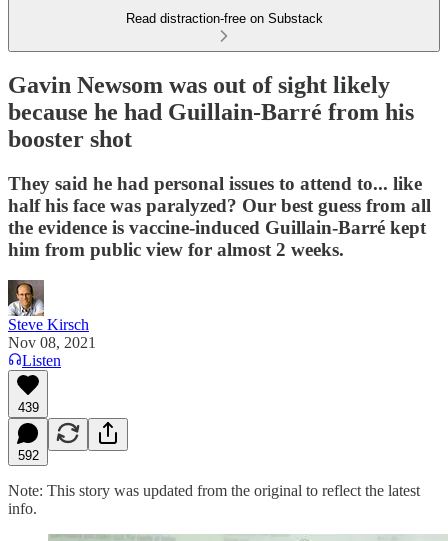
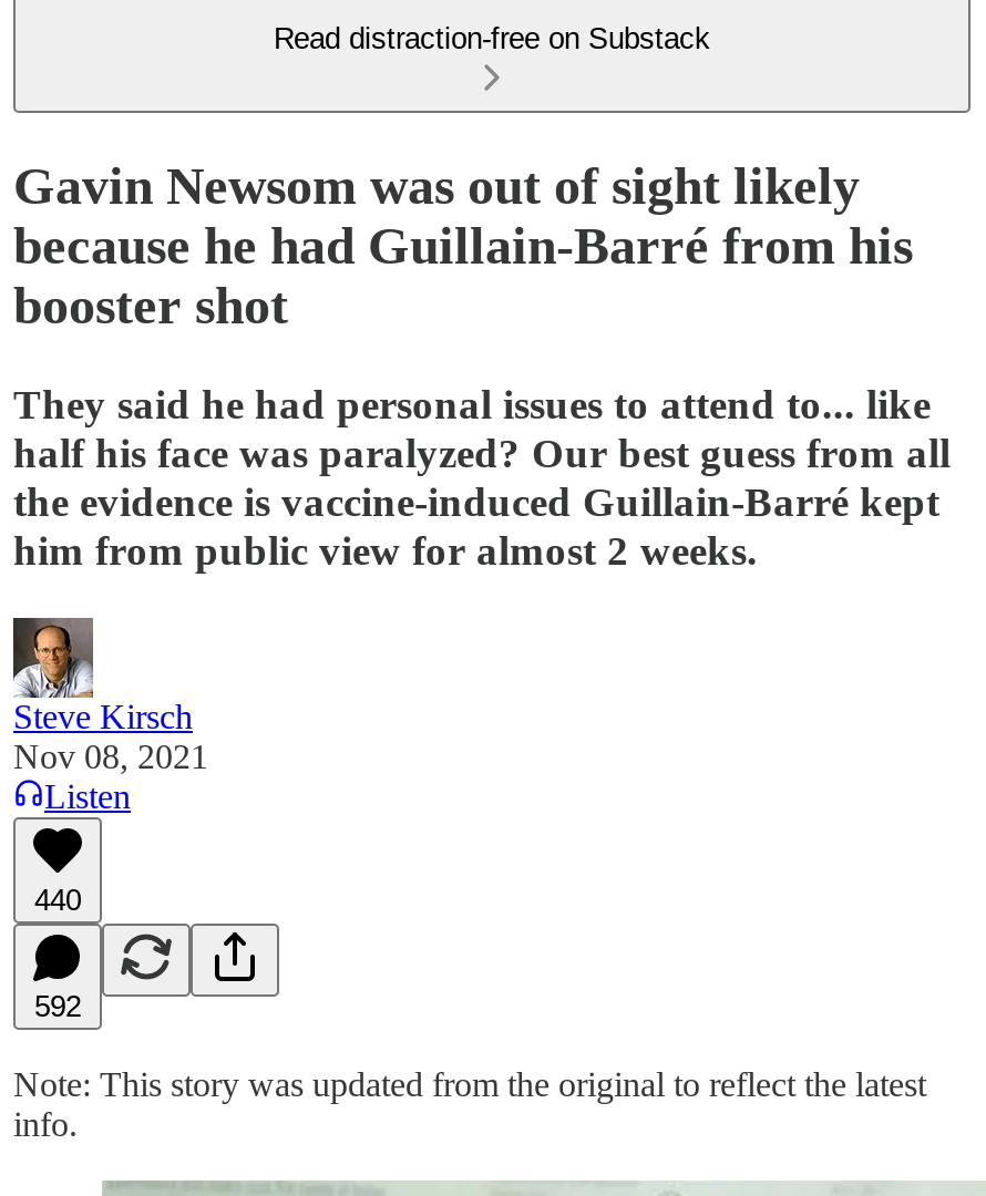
- 439
+ 440
